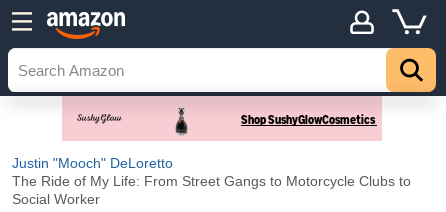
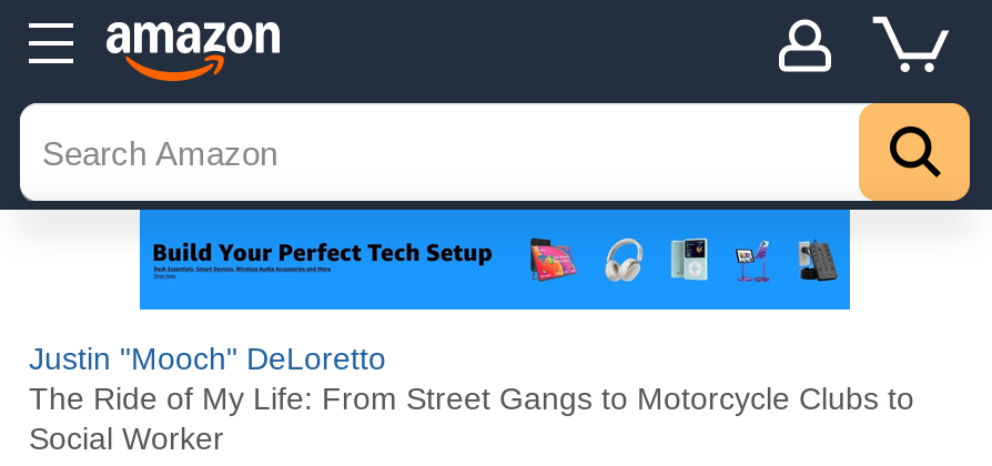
- [image]
+ [image]
